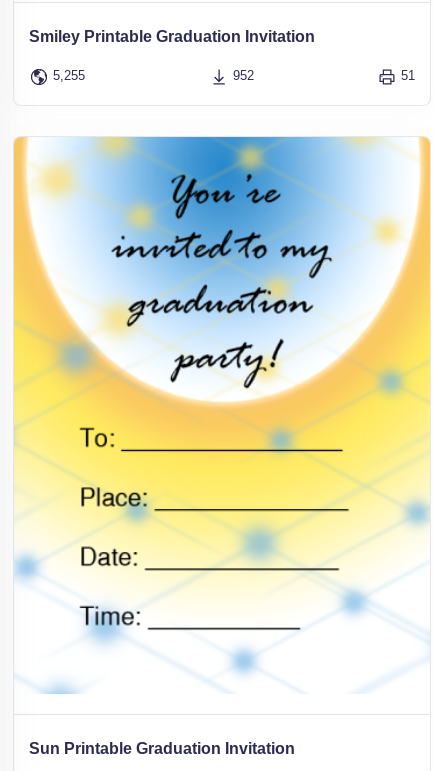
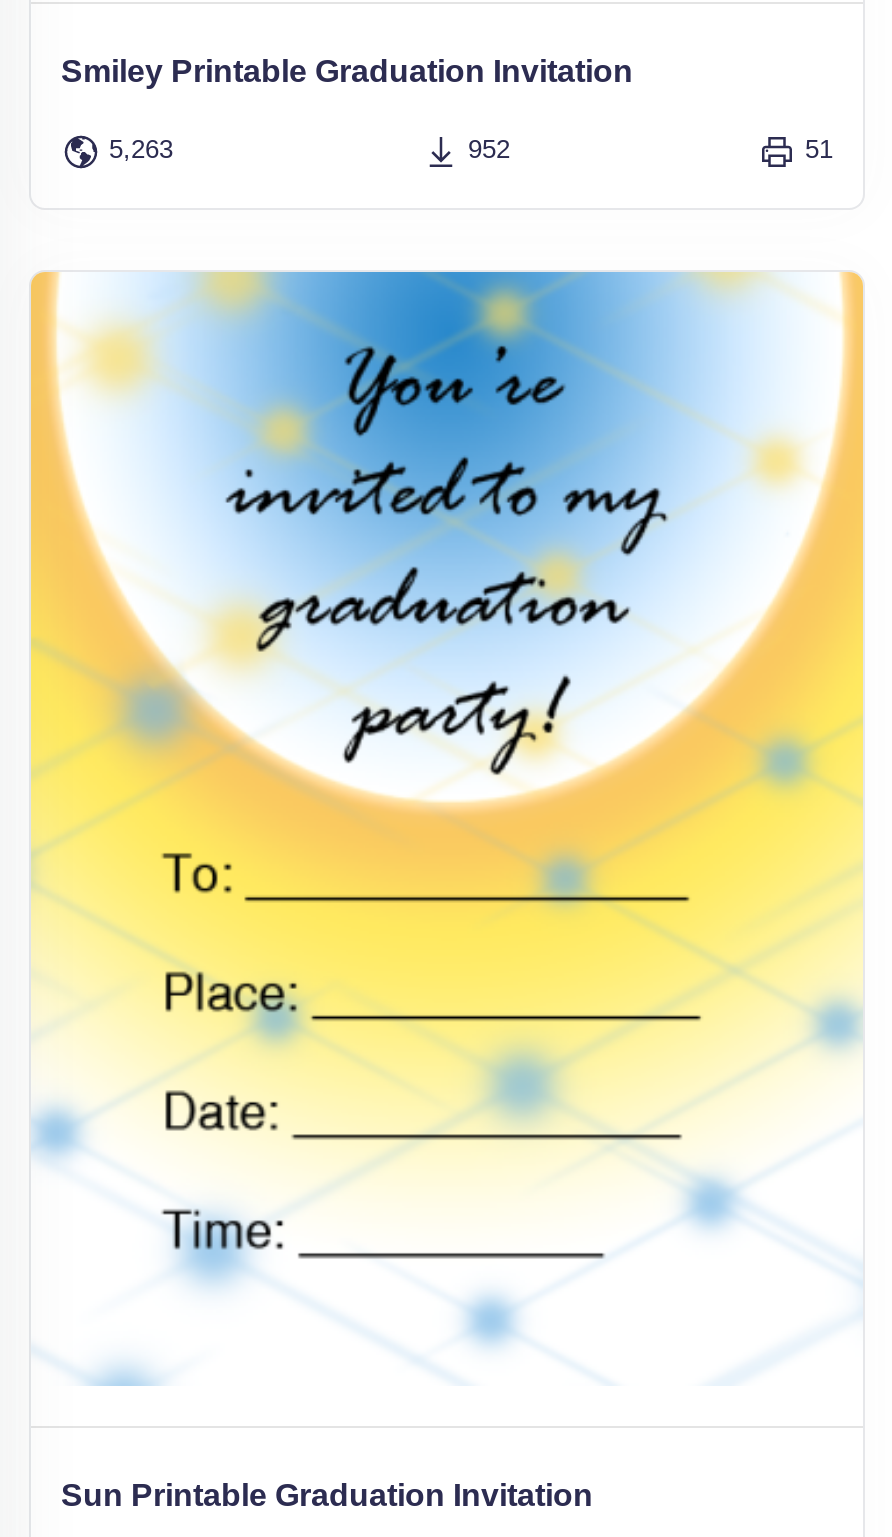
- 5,255
+ 5,263
